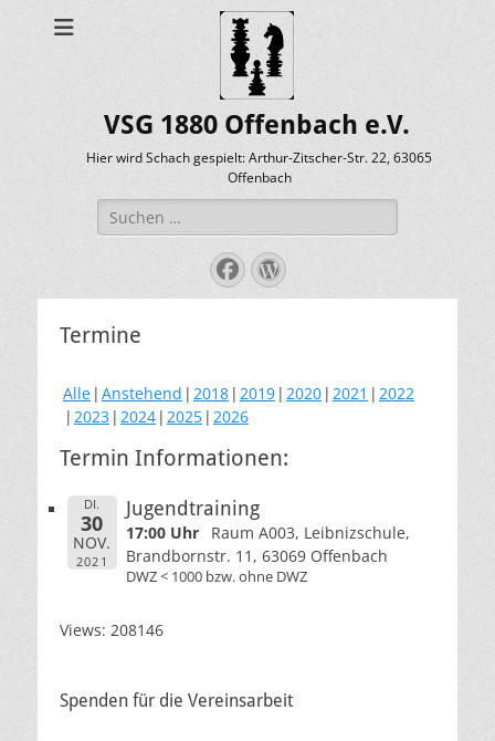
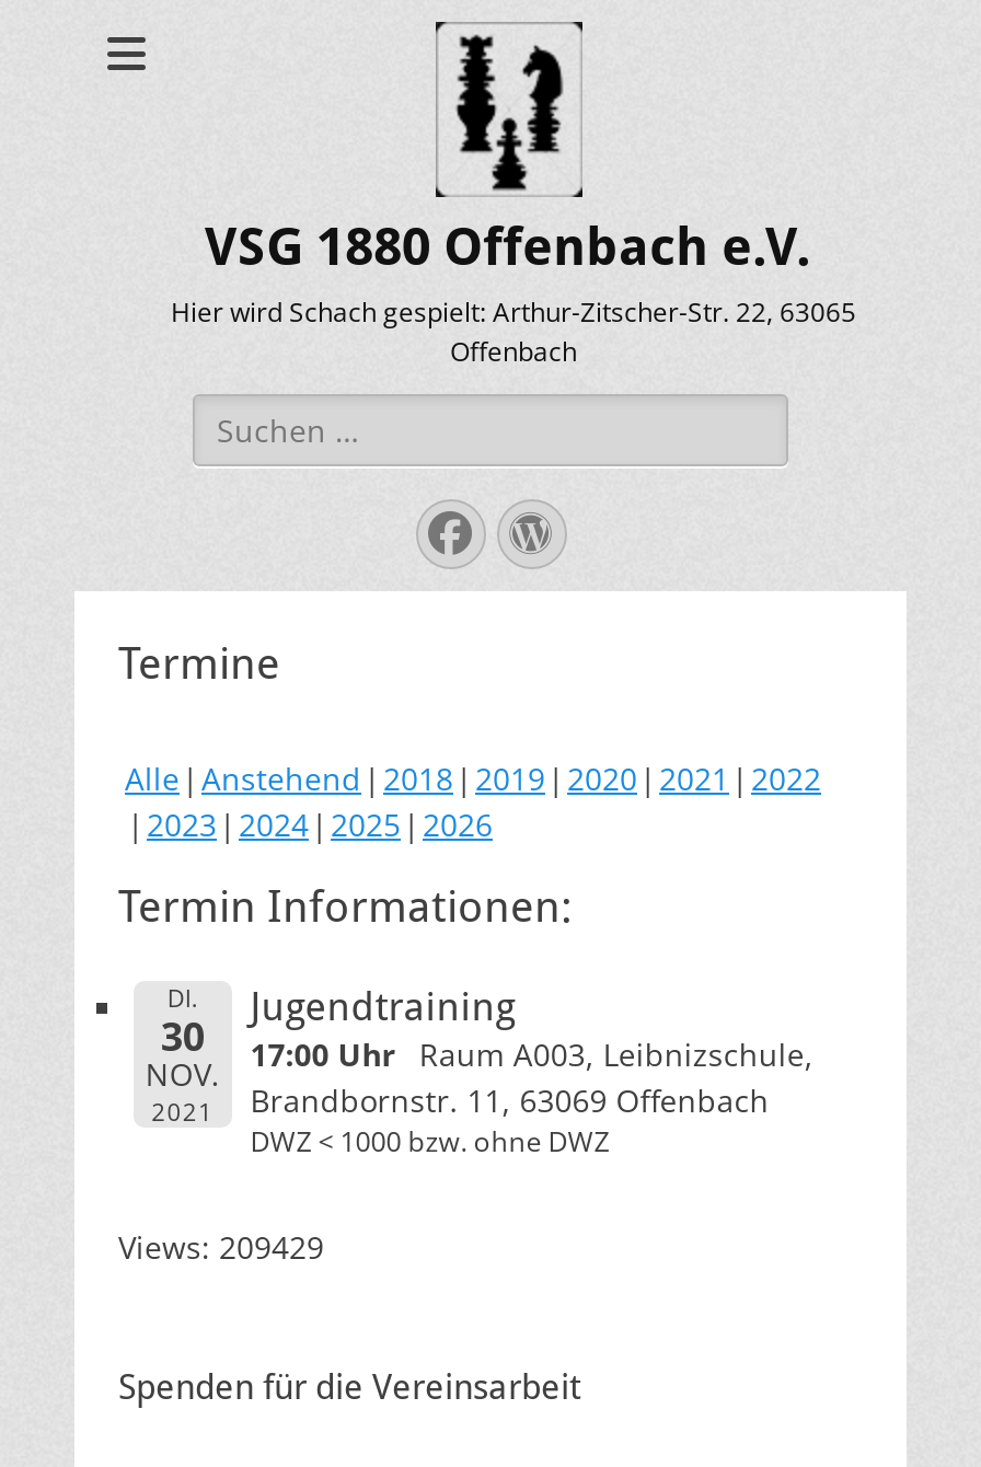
- Views: 208146
+ Views: 209429
